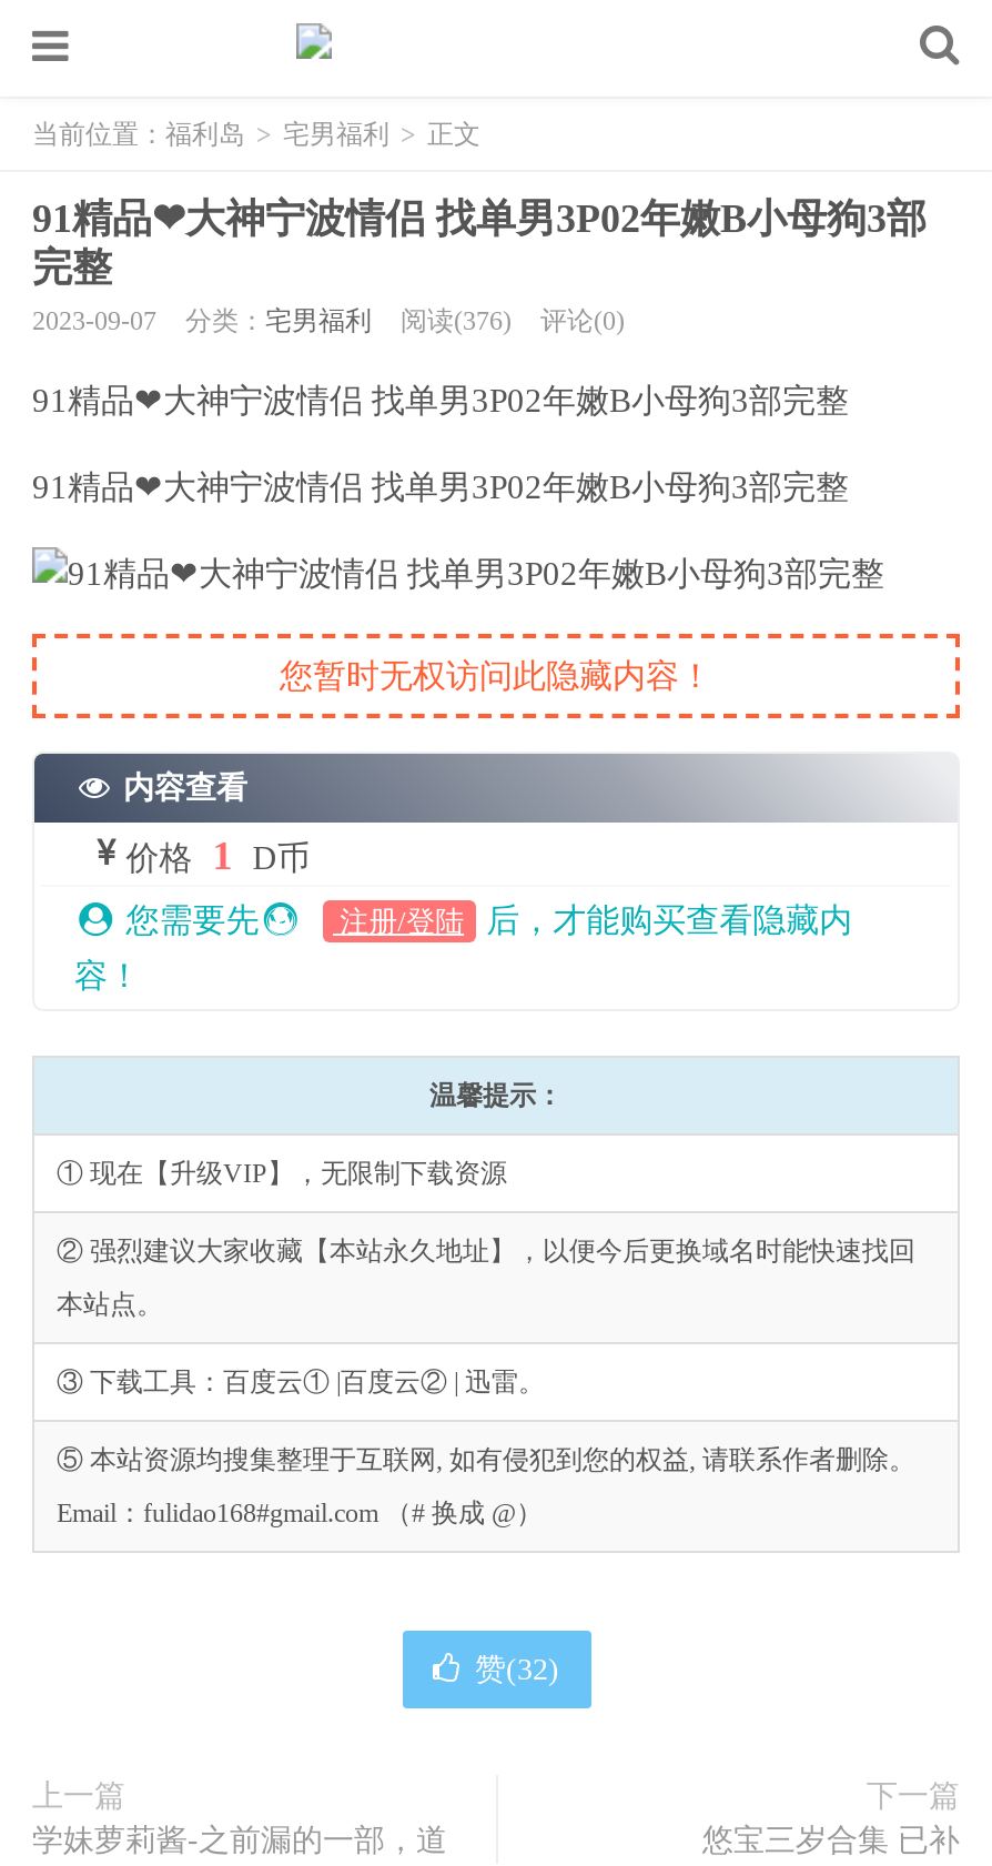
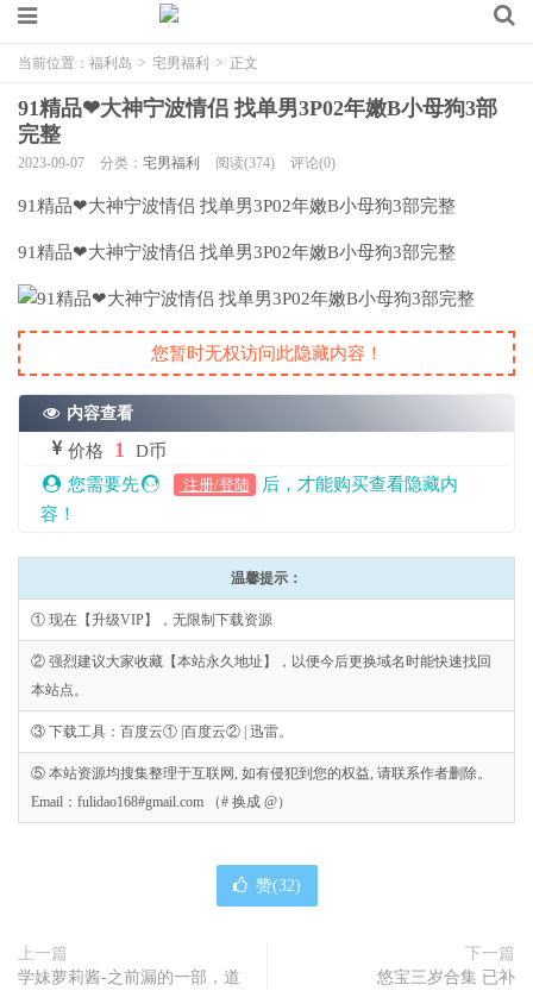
- 2023-09-07 分类：宅男福利 阅读(376) 评论(0)
+ 2023-09-07 分类：宅男福利 阅读(374) 评论(0)
